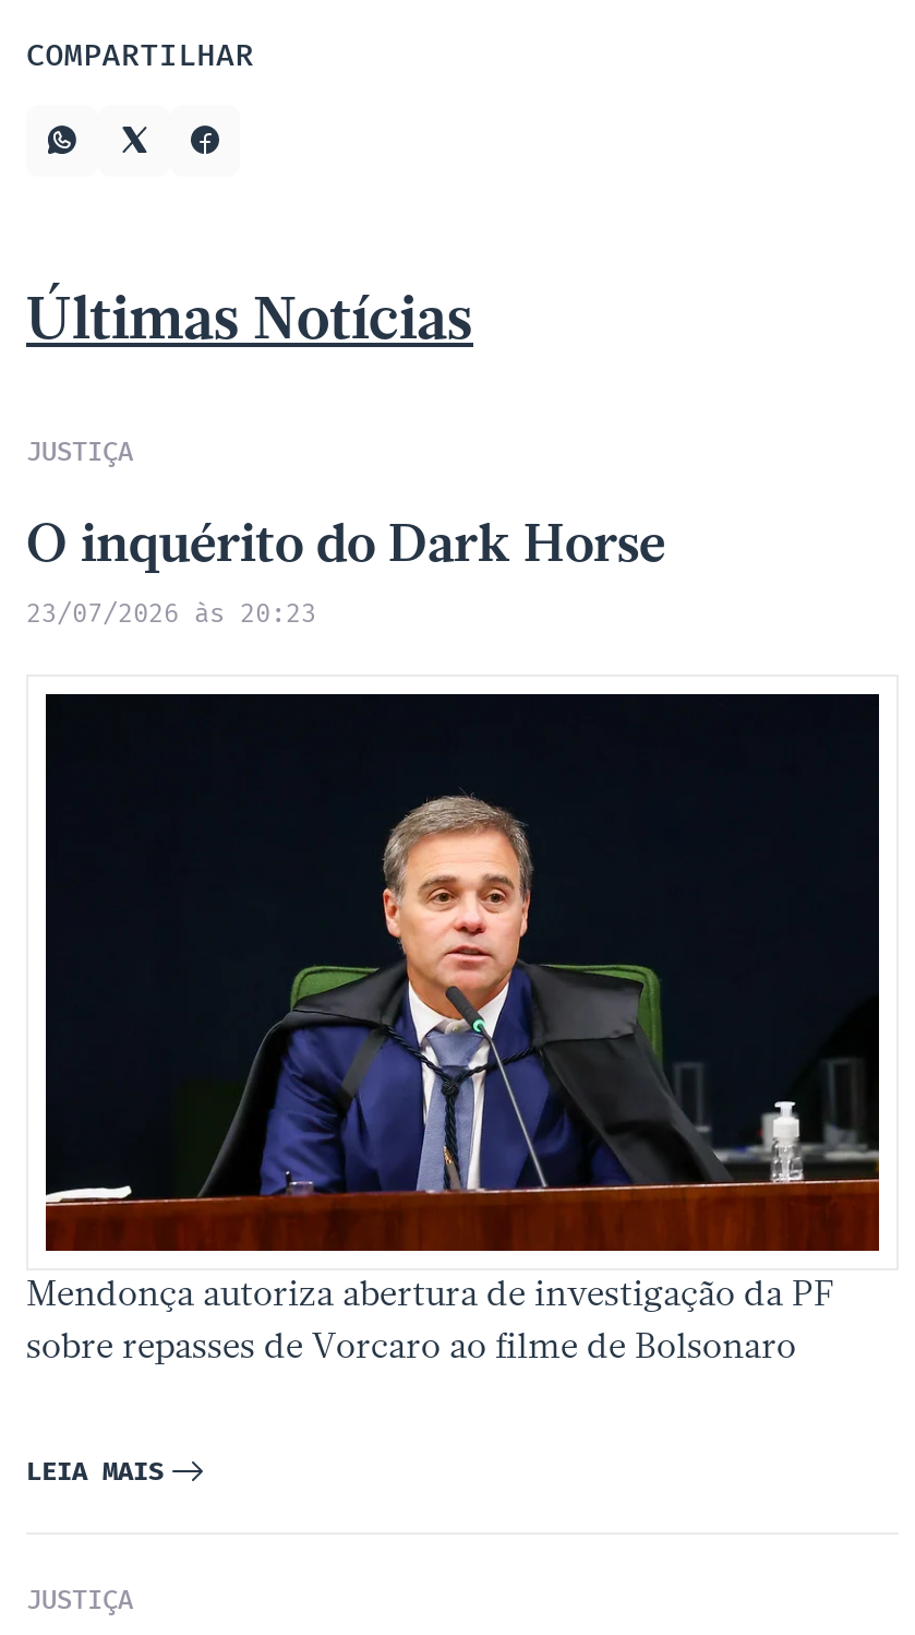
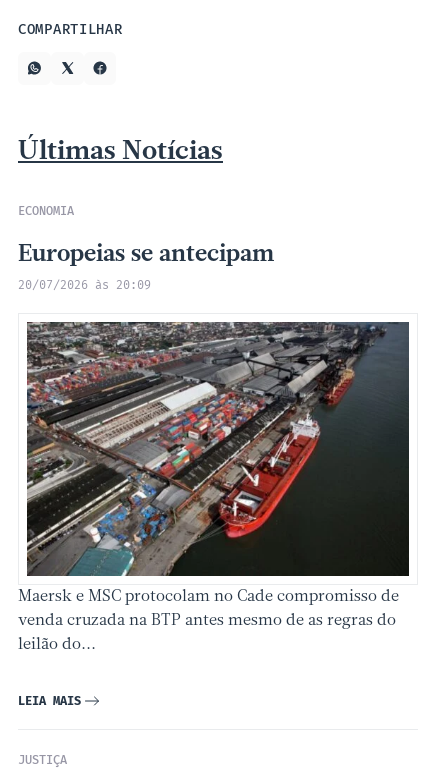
- JUSTIÇA
- O inquérito do Dark Horse
- 23/07/2026 às 20:23
+ ECONOMIA
+ Europeias se antecipam
+ 20/07/2026 às 20:09

- [image]
- Mendonça autoriza abertura de investigação da PF
- sobre repasses de Vorcaro ao filme de Bolsonaro
+ [image]
+ Maersk e MSC protocolam no Cade compromisso de
+ venda cruzada na BTP antes mesmo de as regras do
+ leilão do...
